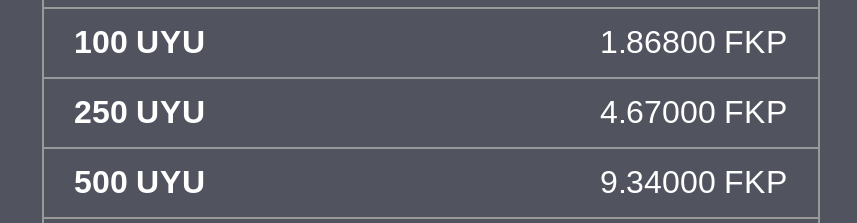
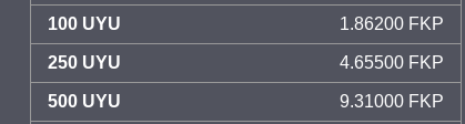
- 1.86800 FKP
+ 1.86200 FKP

- 4.67000 FKP
+ 4.65500 FKP

- 9.34000 FKP
+ 9.31000 FKP
